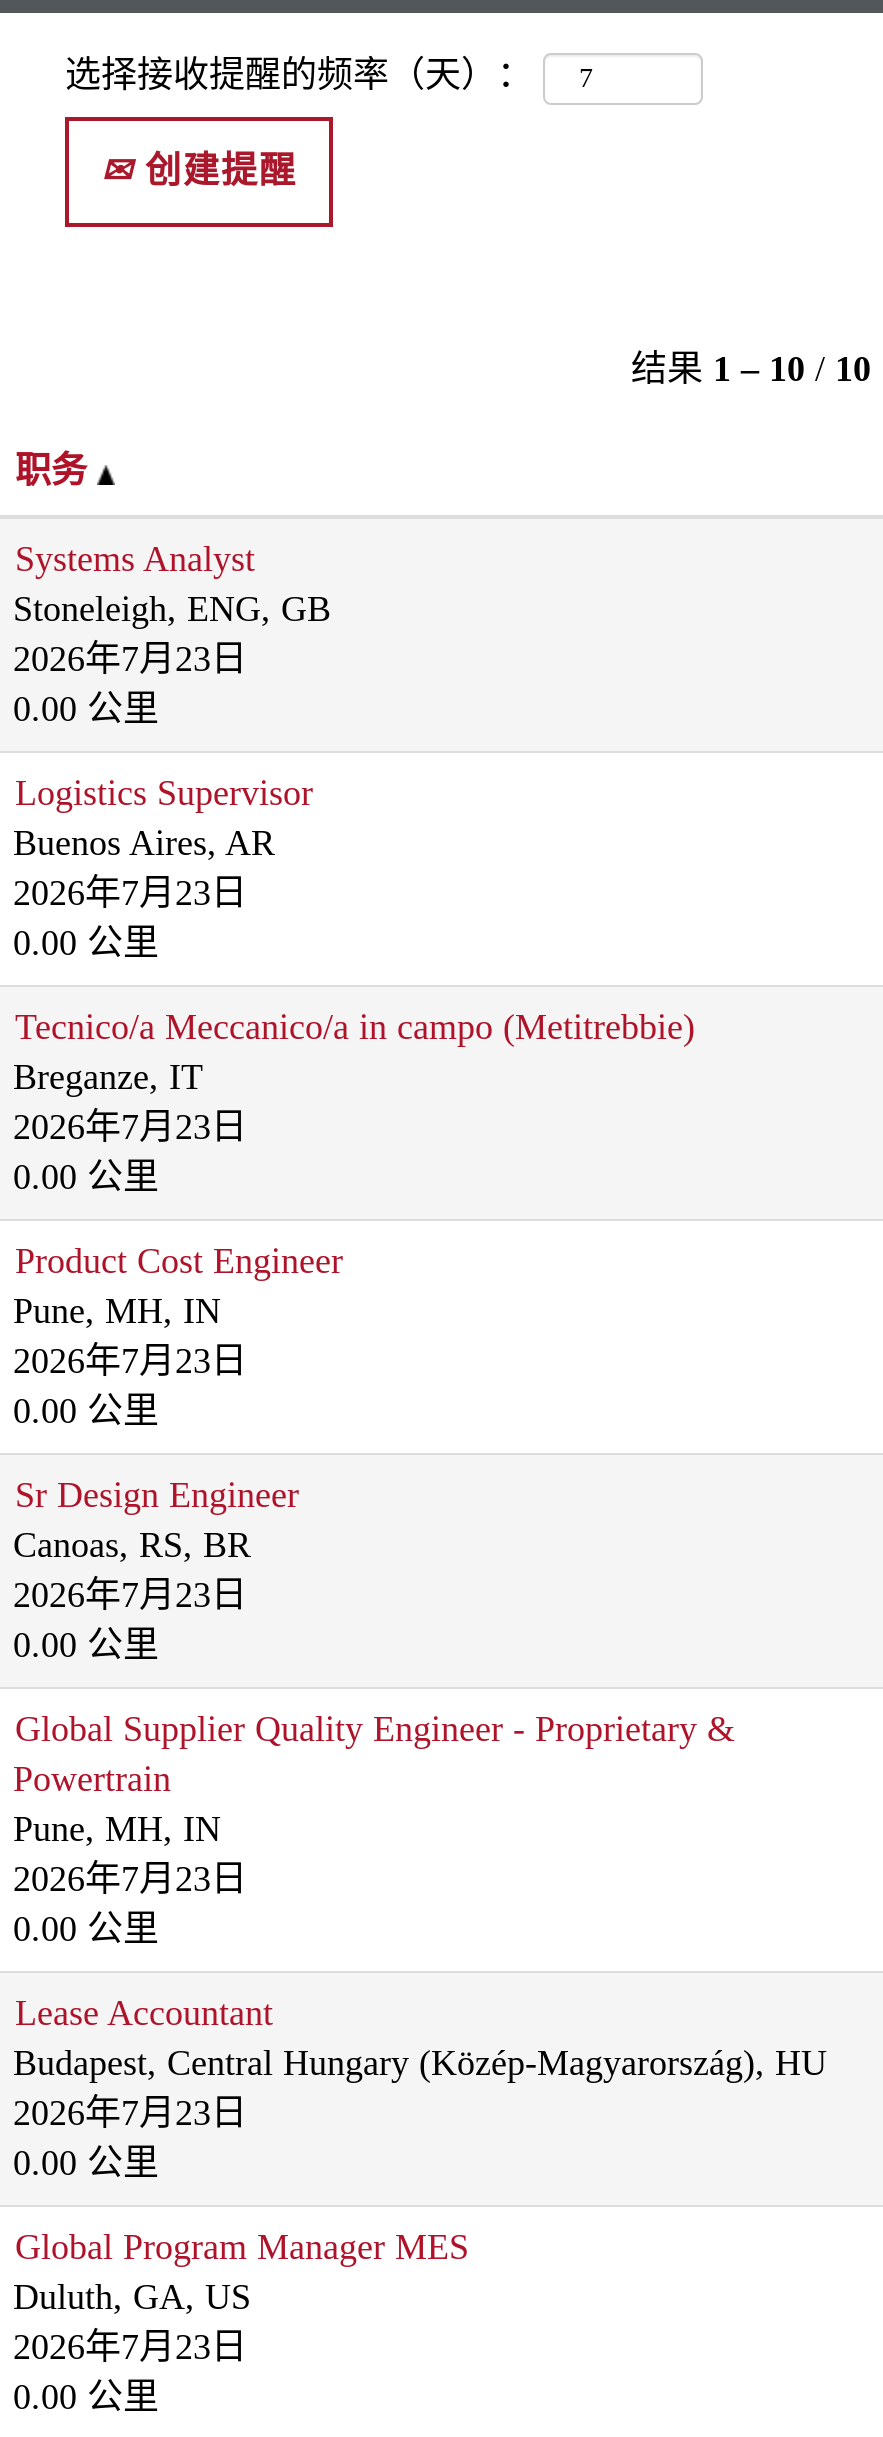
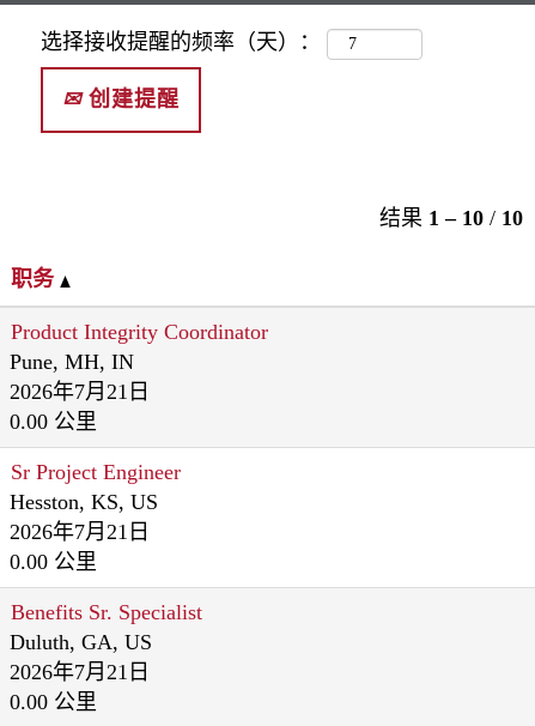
- Systems Analyst
- Stoneleigh, ENG, GB
- 2026年7月23日
- 0.00 公里
- Logistics Supervisor
- Buenos Aires, AR
- 2026年7月23日
- 0.00 公里
- Tecnico/a Meccanico/a in campo (Metitrebbie)
- Breganze, IT
- 2026年7月23日
- 0.00 公里
- Product Cost Engineer
+ Product Integrity Coordinator

- 2026年7月23日
+ 2026年7月21日

- Sr Design Engineer
- Canoas, RS, BR
- 2026年7月23日
+ Sr Project Engineer
+ Hesston, KS, US
+ 2026年7月21日

- Global Supplier Quality Engineer - Proprietary &
- Powertrain
- Pune, MH, IN
- 2026年7月23日
- 0.00 公里
- Lease Accountant
- Budapest, Central Hungary (Közép-Magyarország), HU
- 2026年7月23日
- 0.00 公里
- Global Program Manager MES
+ Benefits Sr. Specialist

- 2026年7月23日
+ 2026年7月21日
